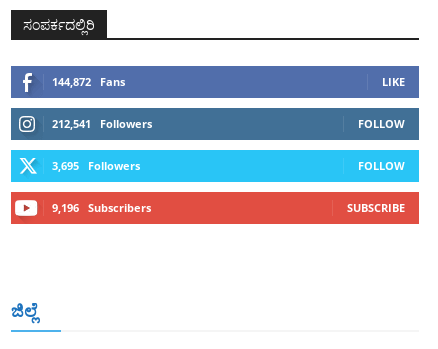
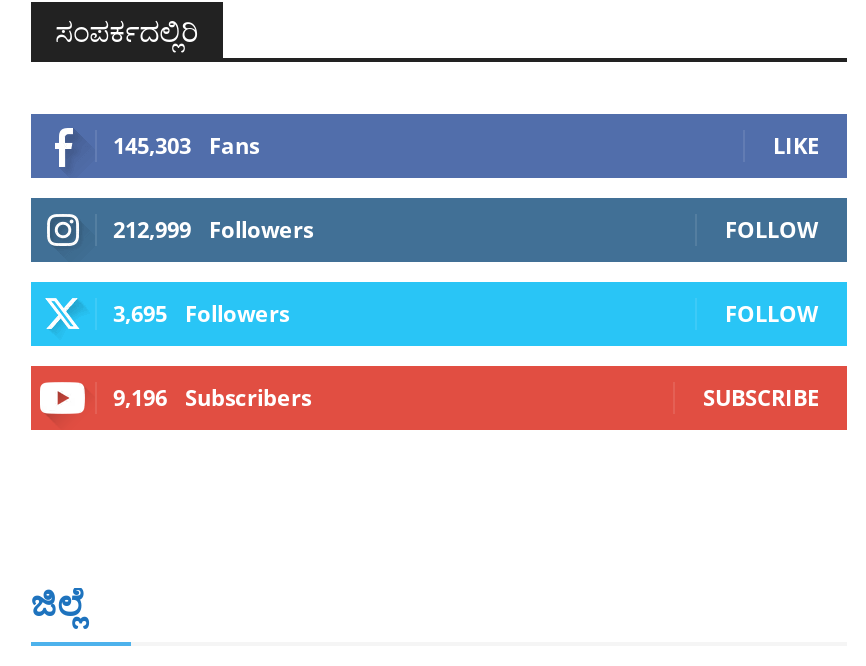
- 144,872 Fans
+ 145,303 Fans

- 212,541 Followers
+ 212,999 Followers
